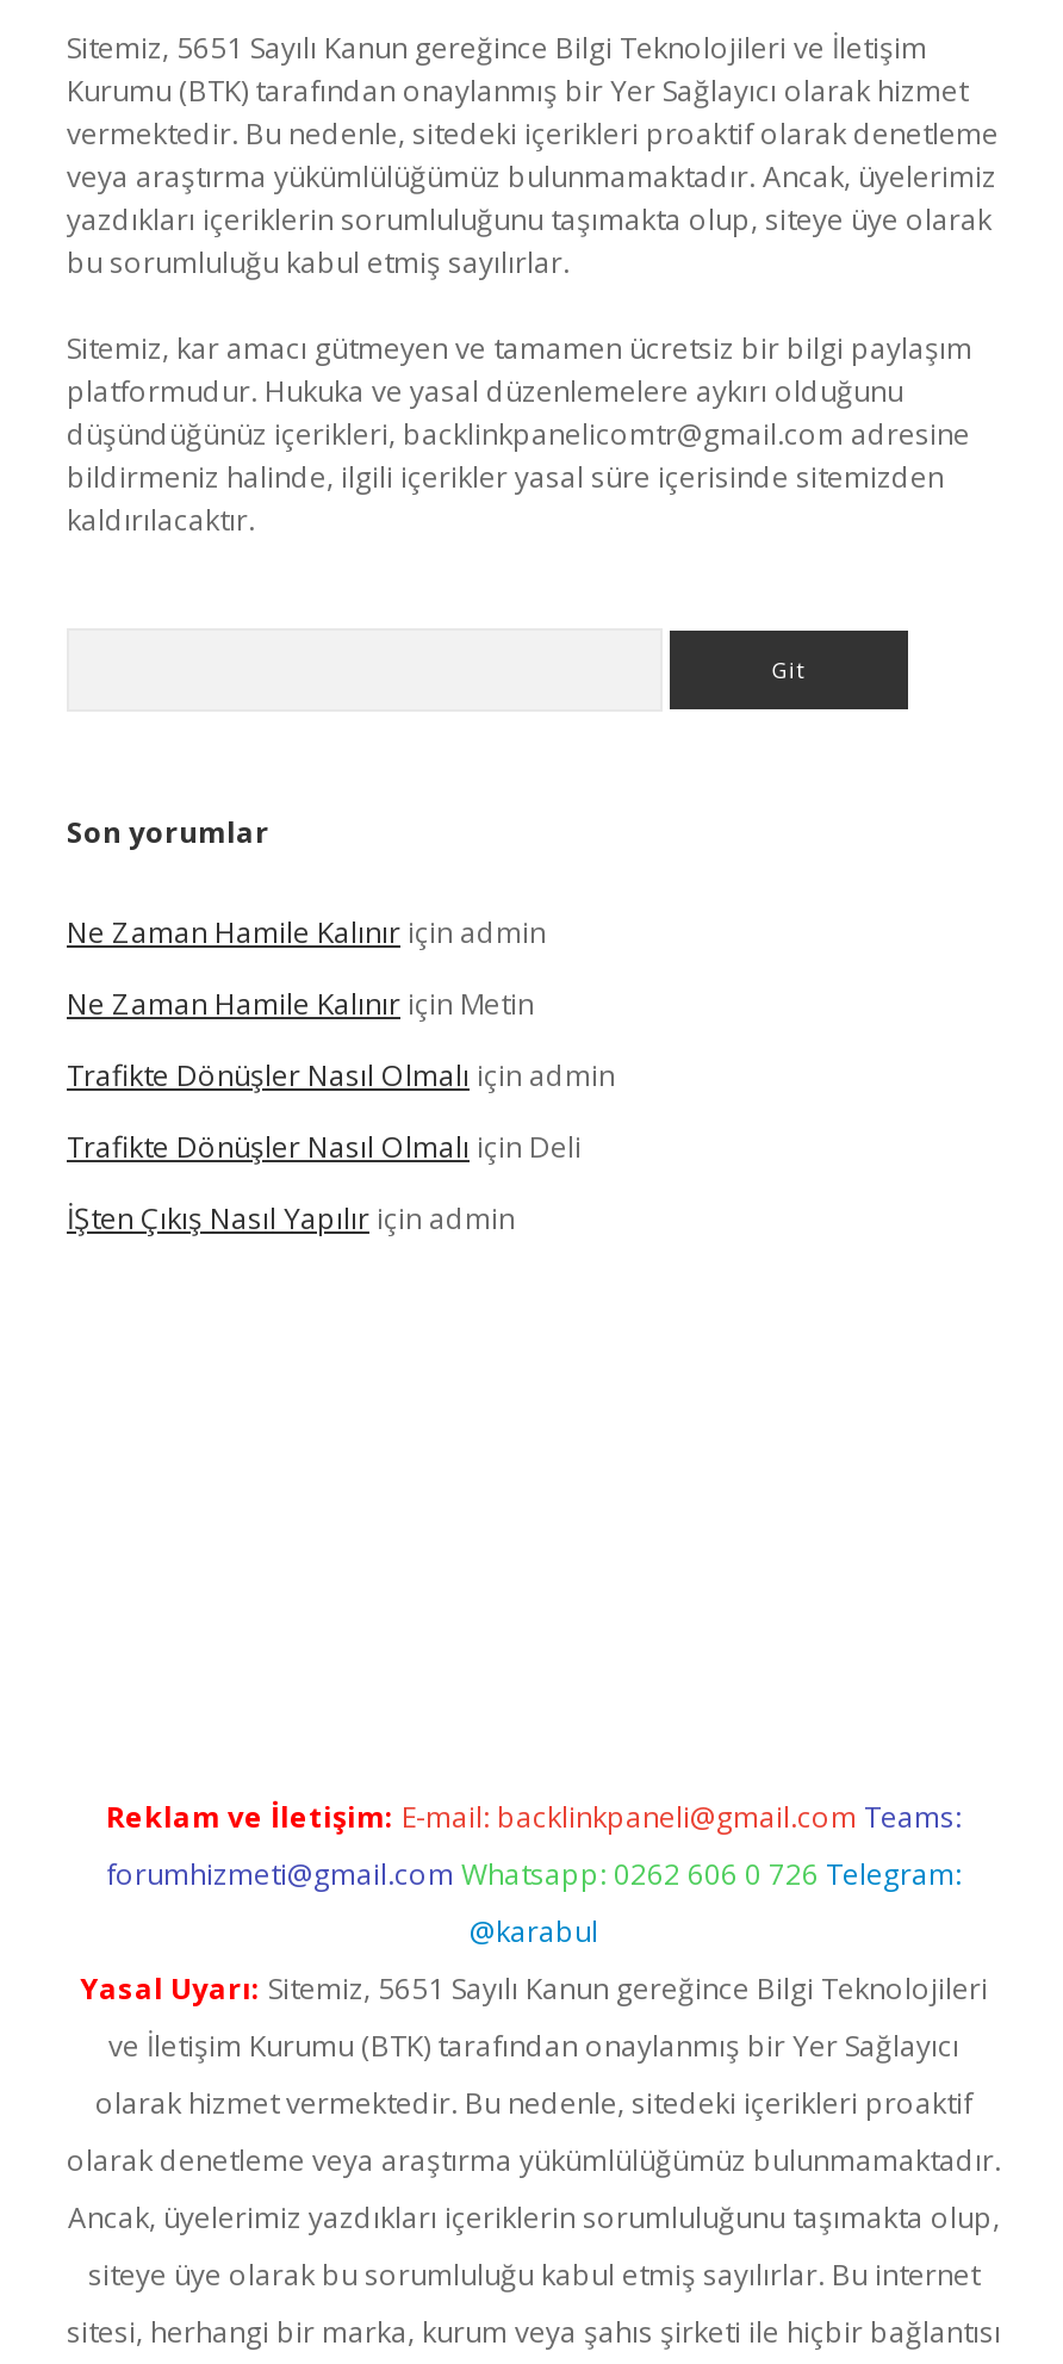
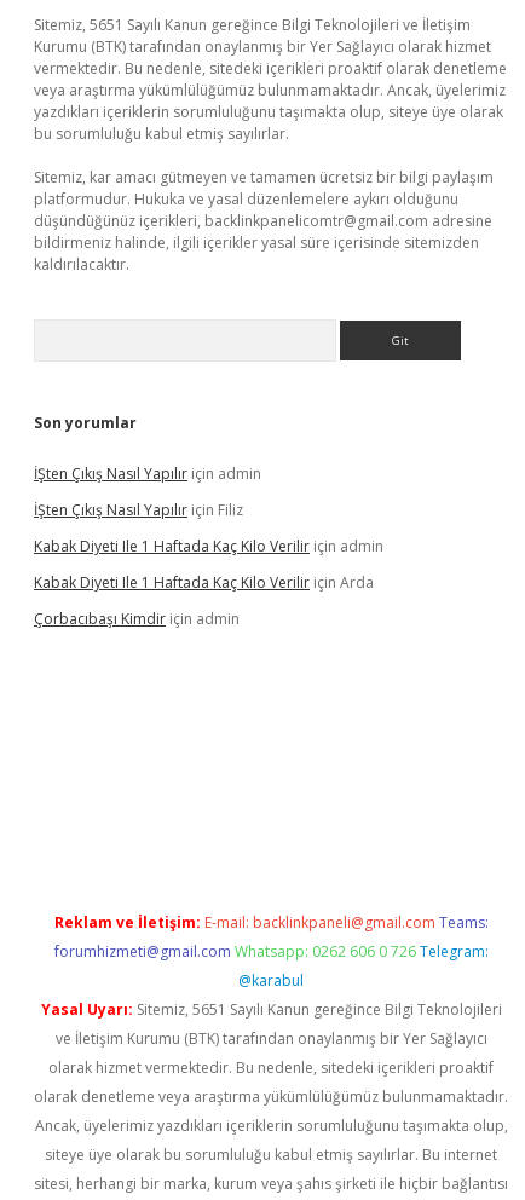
- Ne Zaman Hamile Kalınır için admin
- Ne Zaman Hamile Kalınır için Metin
- Trafikte Dönüşler Nasıl Olmalı için admin
- Trafikte Dönüşler Nasıl Olmalı için Deli

moved up: İŞten Çıkış Nasıl Yapılır için admin

+ İŞten Çıkış Nasıl Yapılır için Filiz
+ Kabak Diyeti Ile 1 Haftada Kaç Kilo Verilir için admin
+ Kabak Diyeti Ile 1 Haftada Kaç Kilo Verilir için Arda
+ Çorbacıbaşı Kimdir için admin
